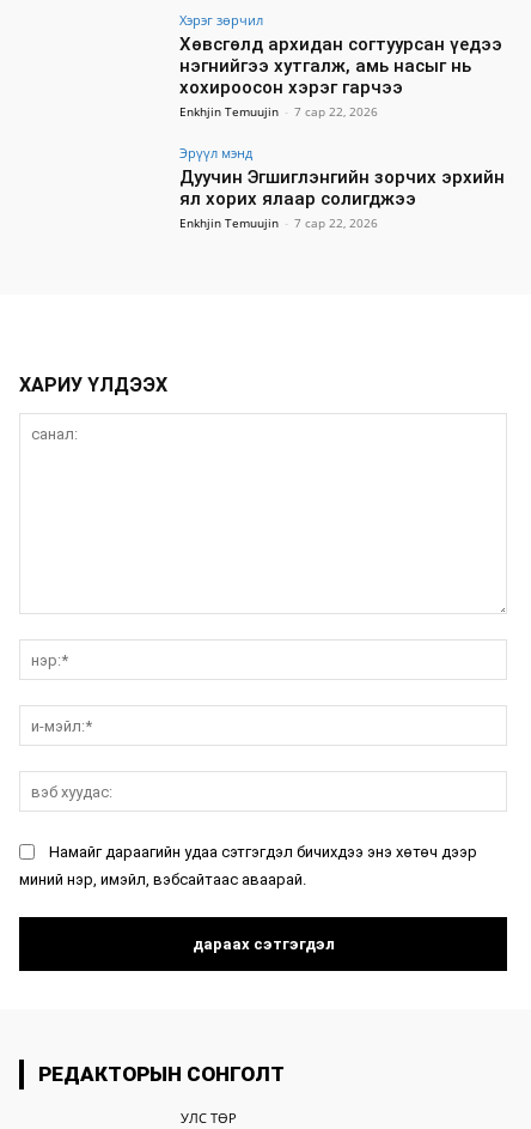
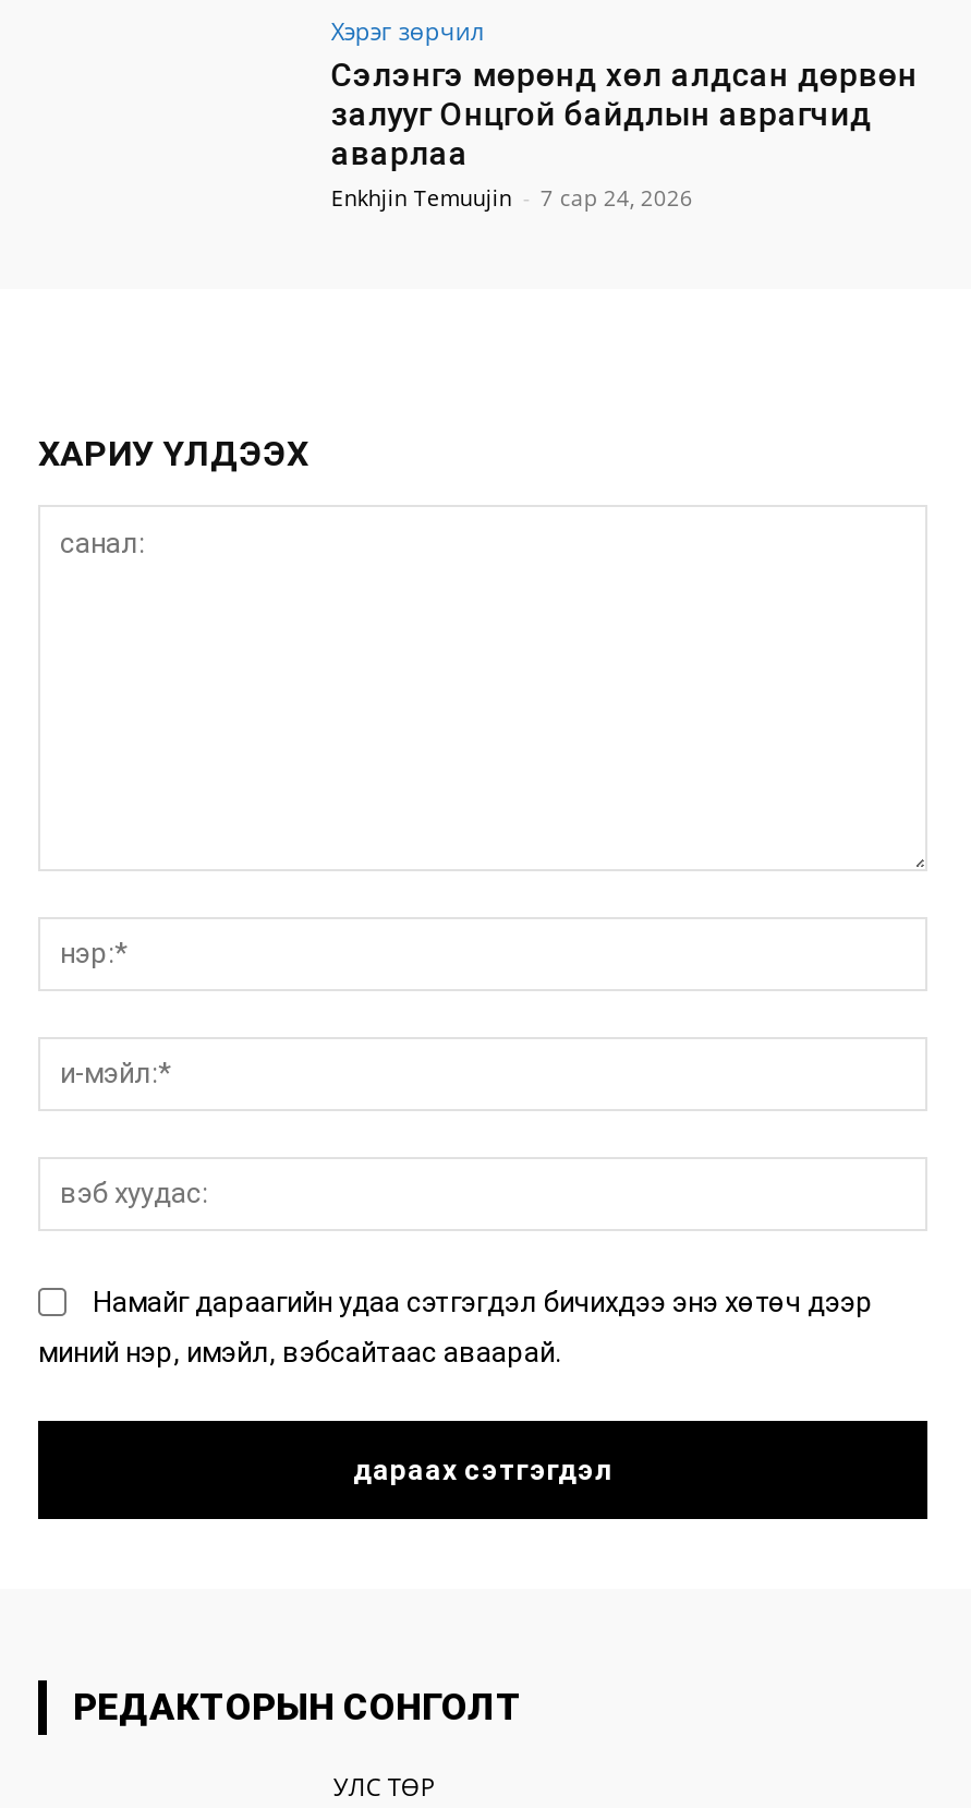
- Хөвсгөлд архидан согтуурсан үедээ
- нэгнийгээ хутгалж, амь насыг нь
- хохироосон хэрэг гарчээ
- Enkhjin Temuujin - 7 сар 22, 2026
- Эрүүл мэнд
- Дуучин Эгшиглэнгийн зорчих эрхийн
- ял хорих ялаар солигджээ
- Enkhjin Temuujin - 7 сар 22, 2026
+ Сэлэнгэ мөрөнд хөл алдсан дөрвөн
+ залууг Онцгой байдлын аврагчид
+ аварлаа
+ Enkhjin Temuujin - 7 сар 24, 2026
